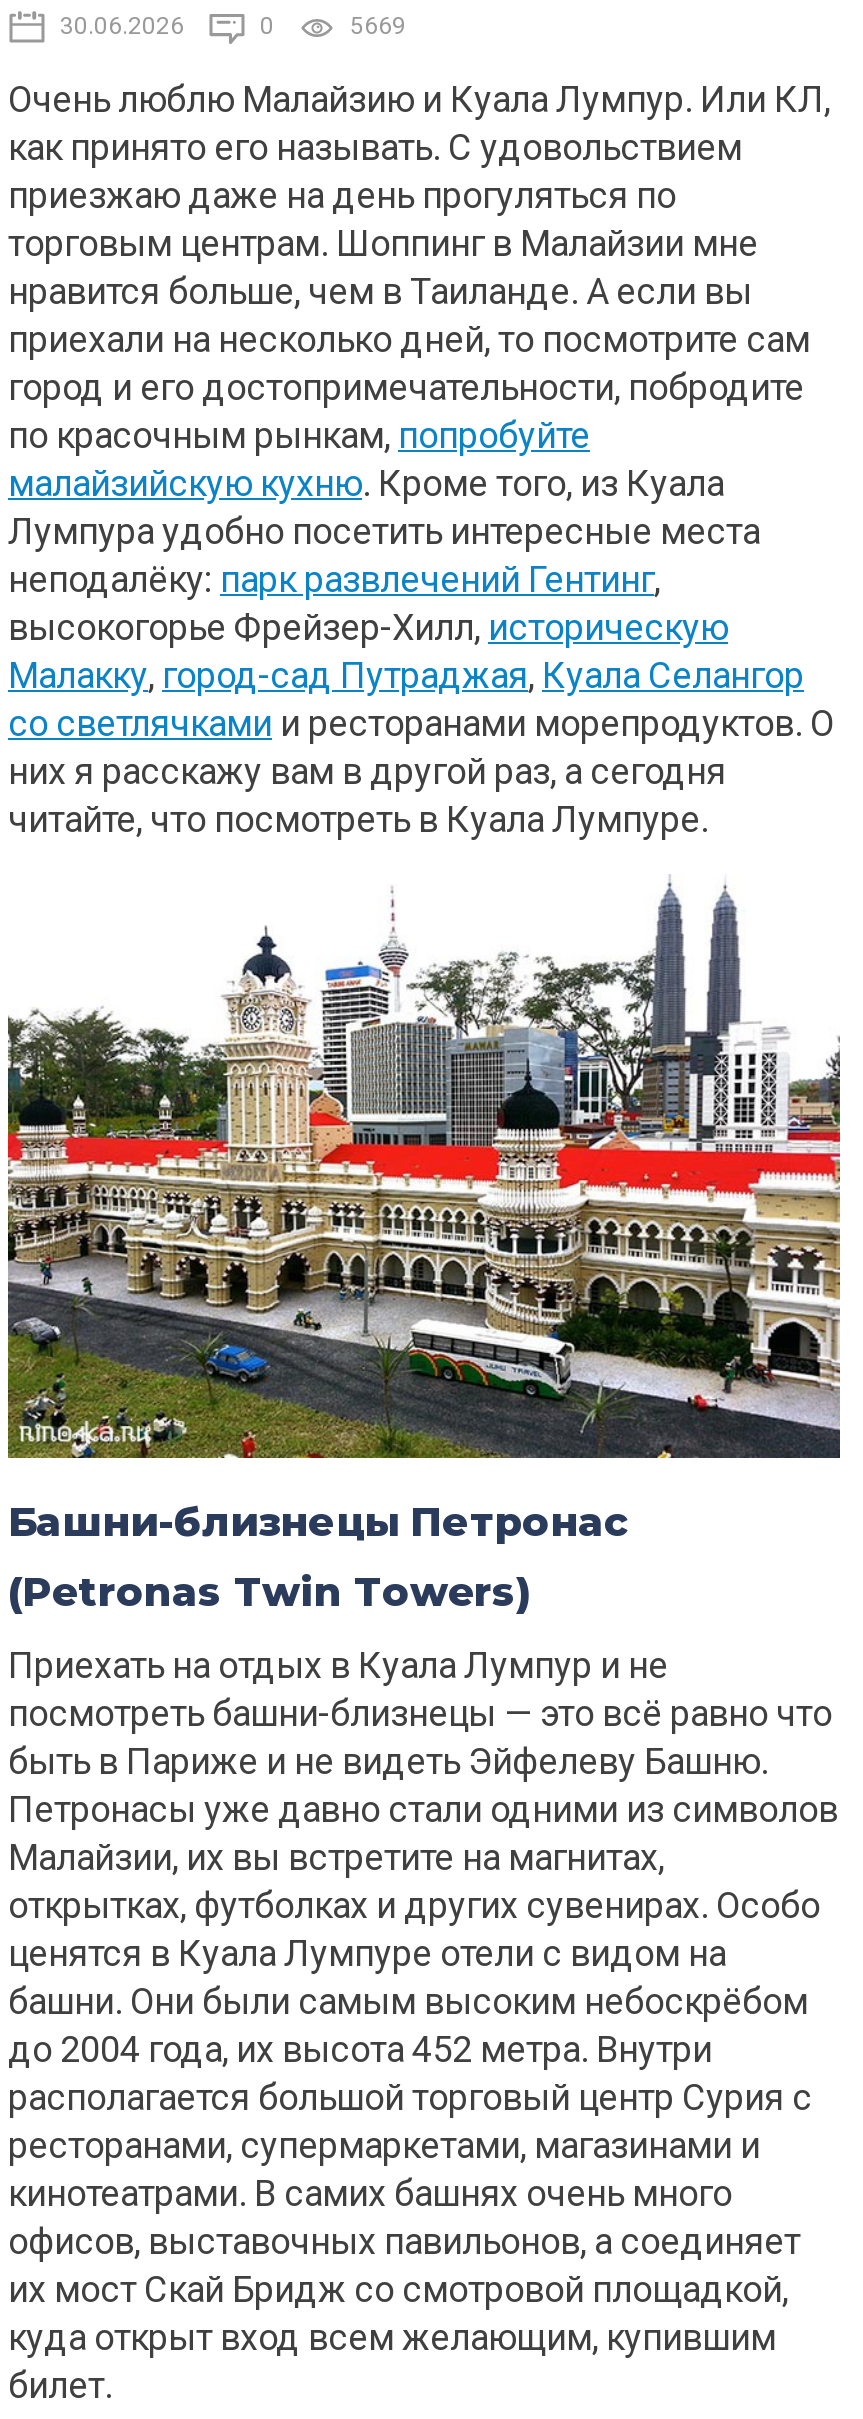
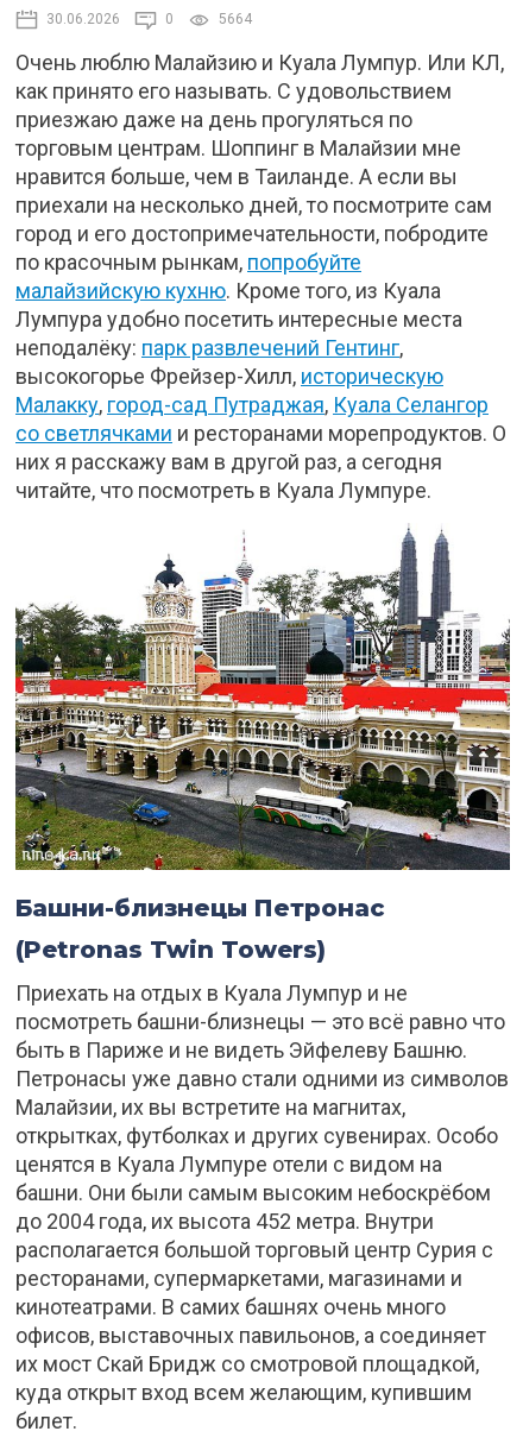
- 5669
+ 5664
